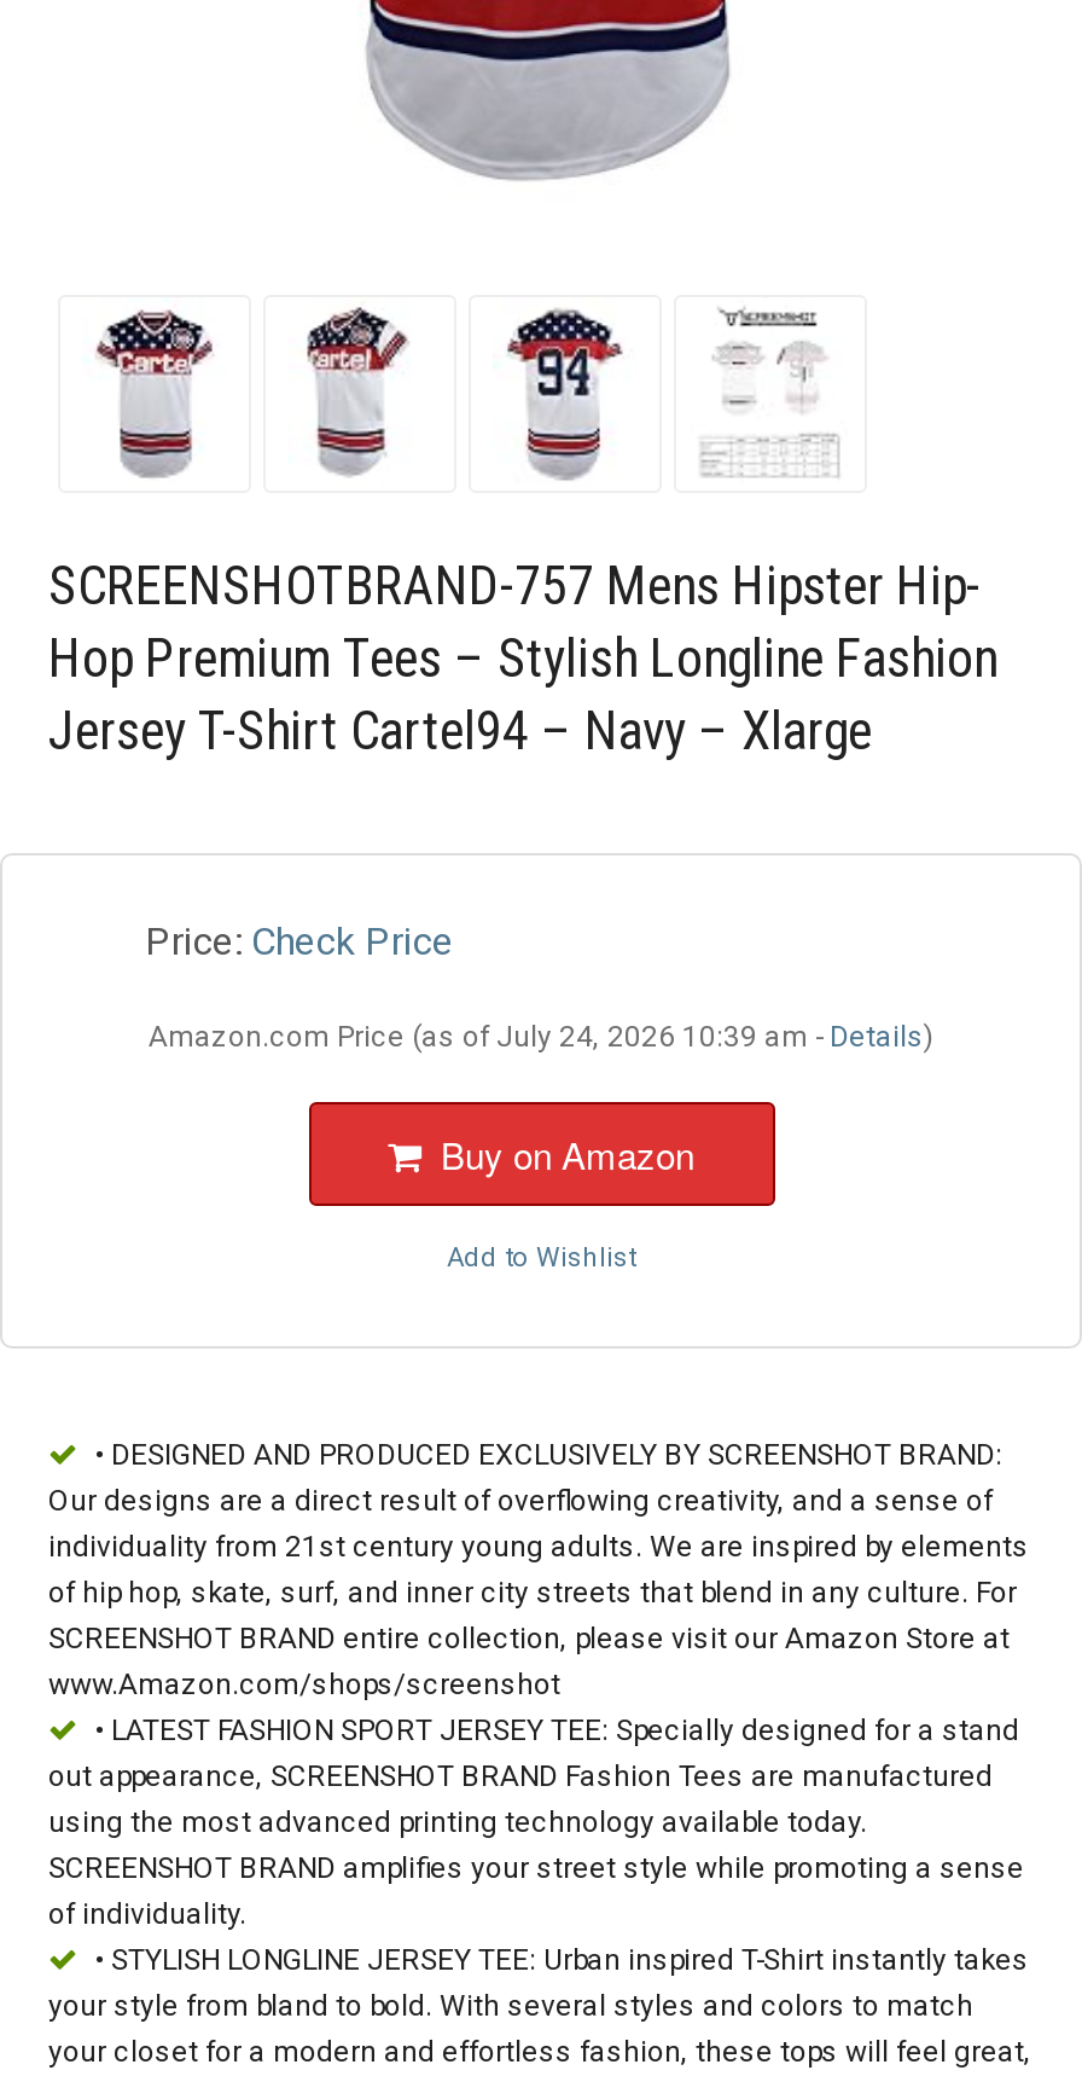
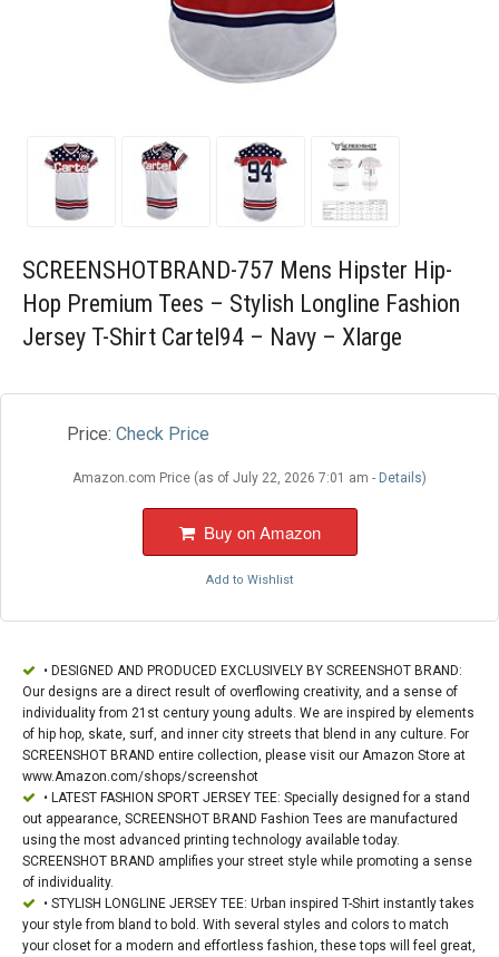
- Amazon.com Price (as of July 24, 2026 10:39 am - Details)
+ Amazon.com Price (as of July 22, 2026 7:01 am - Details)
